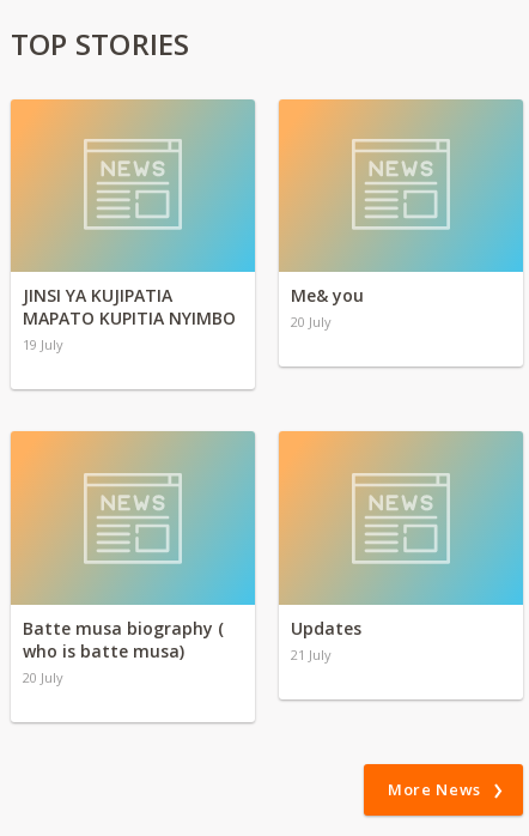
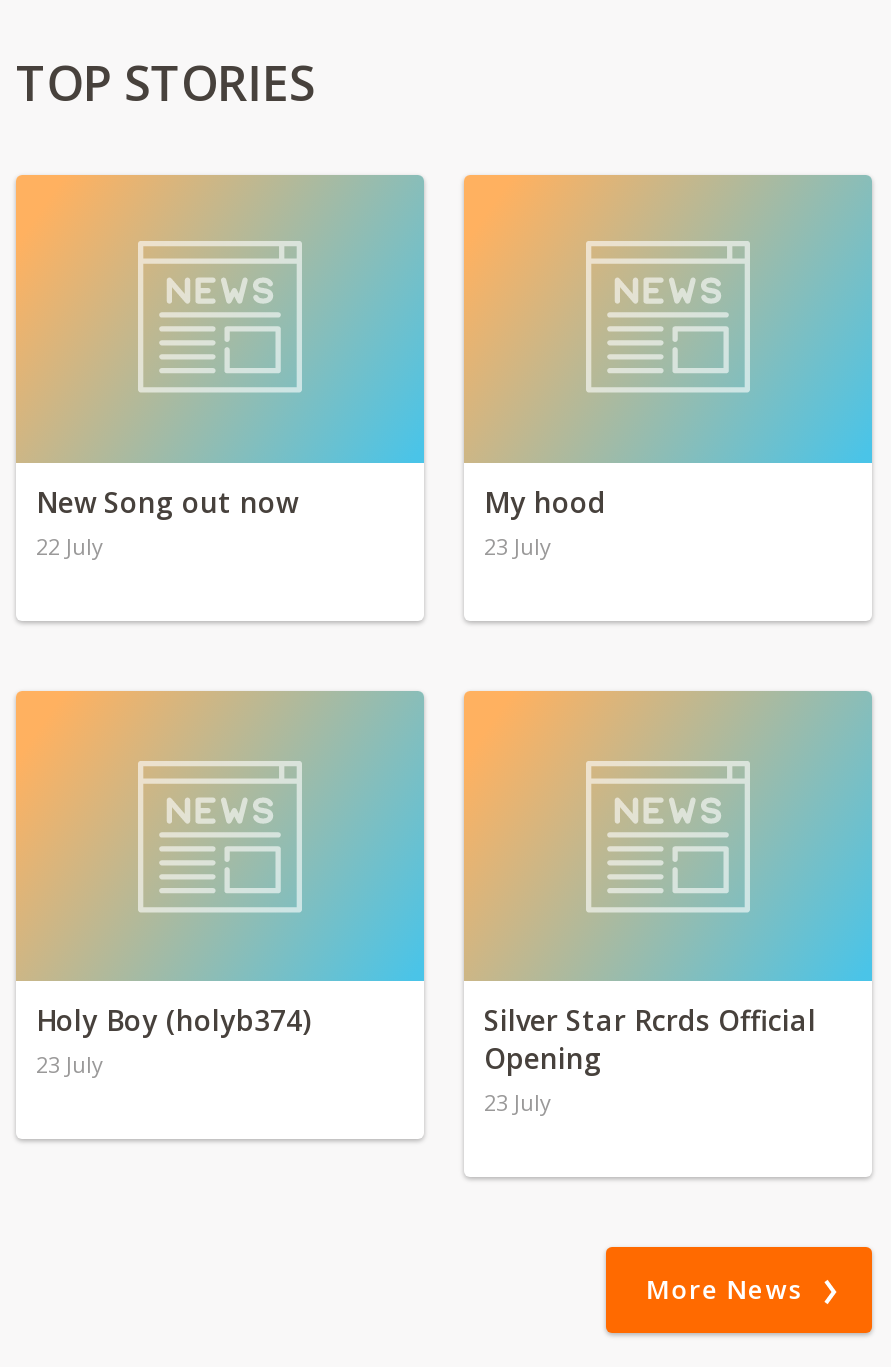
- JINSI YA KUJIPATIA
- MAPATO KUPITIA NYIMBO
- 19 July
+ New Song out now
+ 22 July

- Me& you
- 20 July
+ My hood
+ 23 July

- Batte musa biography (
- who is batte musa)
- 20 July
+ Holy Boy (holyb374)
+ 23 July

- Updates
- 21 July
+ Silver Star Rcrds Official
+ Opening
+ 23 July
